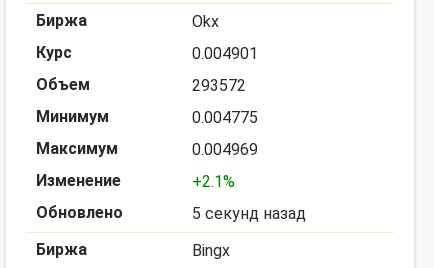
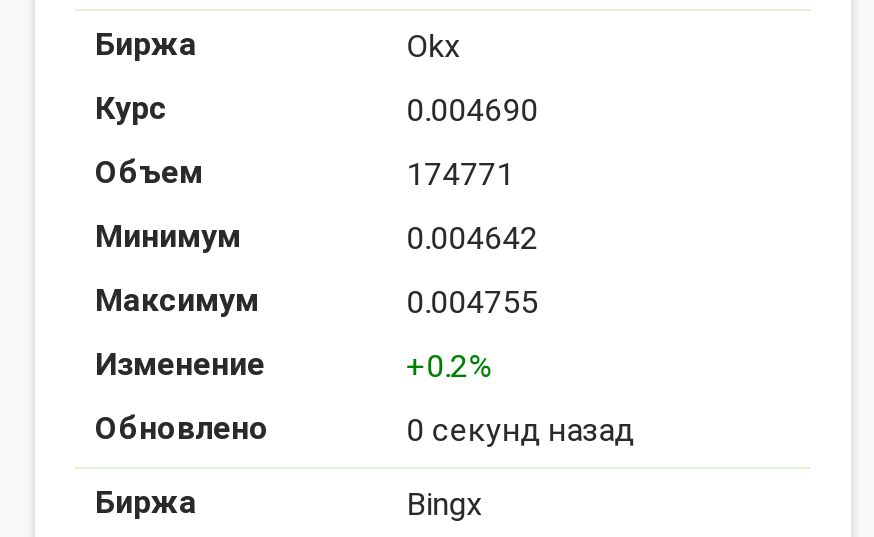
- 0.004901
+ 0.004690

- 293572
+ 174771

- 0.004775
+ 0.004642

- 0.004969
+ 0.004755

- +2.1%
+ +0.2%

- 5 секунд назад
+ 0 секунд назад
